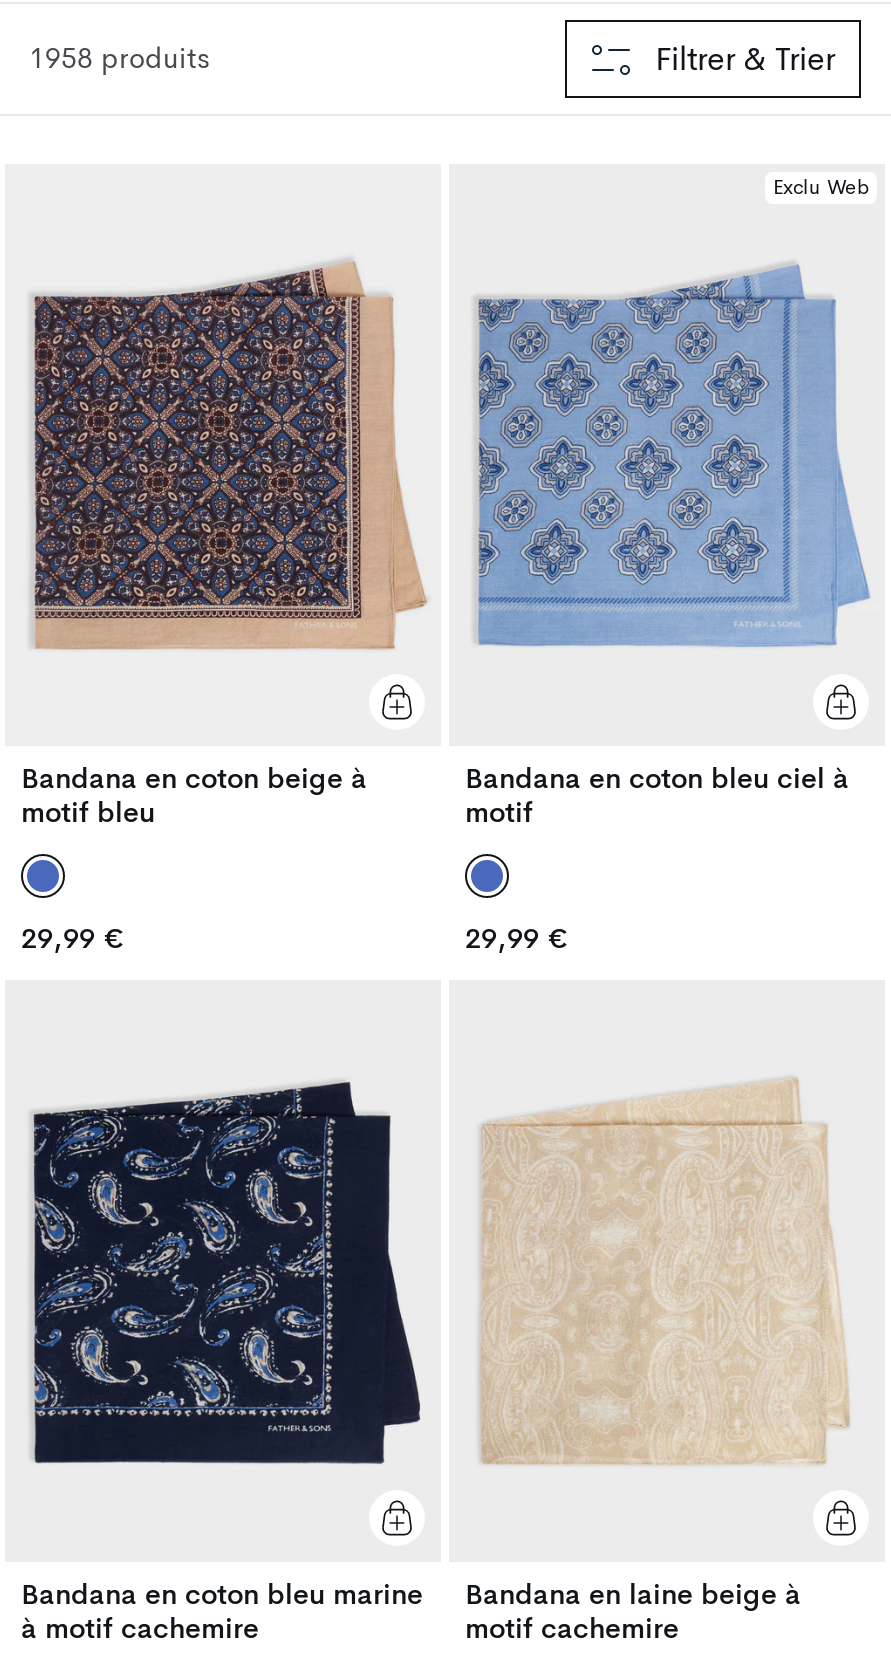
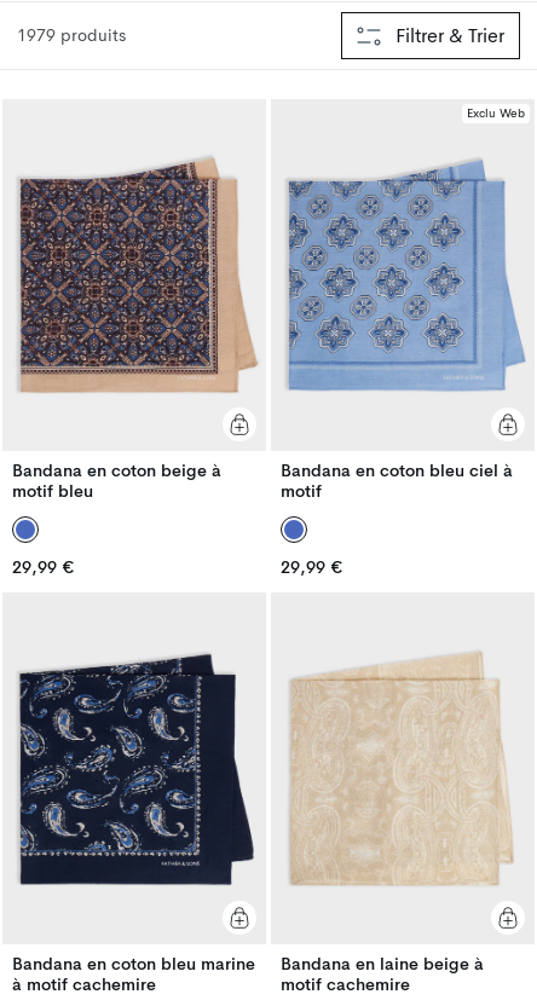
- 1958 produits
+ 1979 produits
